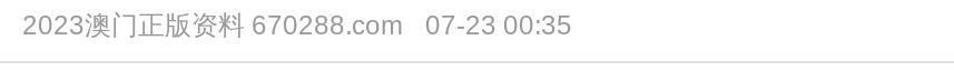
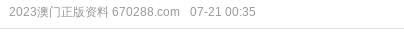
- 2023澳门正版资料 670288.com 07-23 00:35
+ 2023澳门正版资料 670288.com 07-21 00:35
